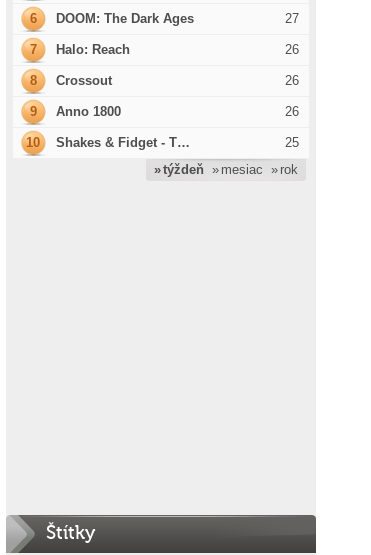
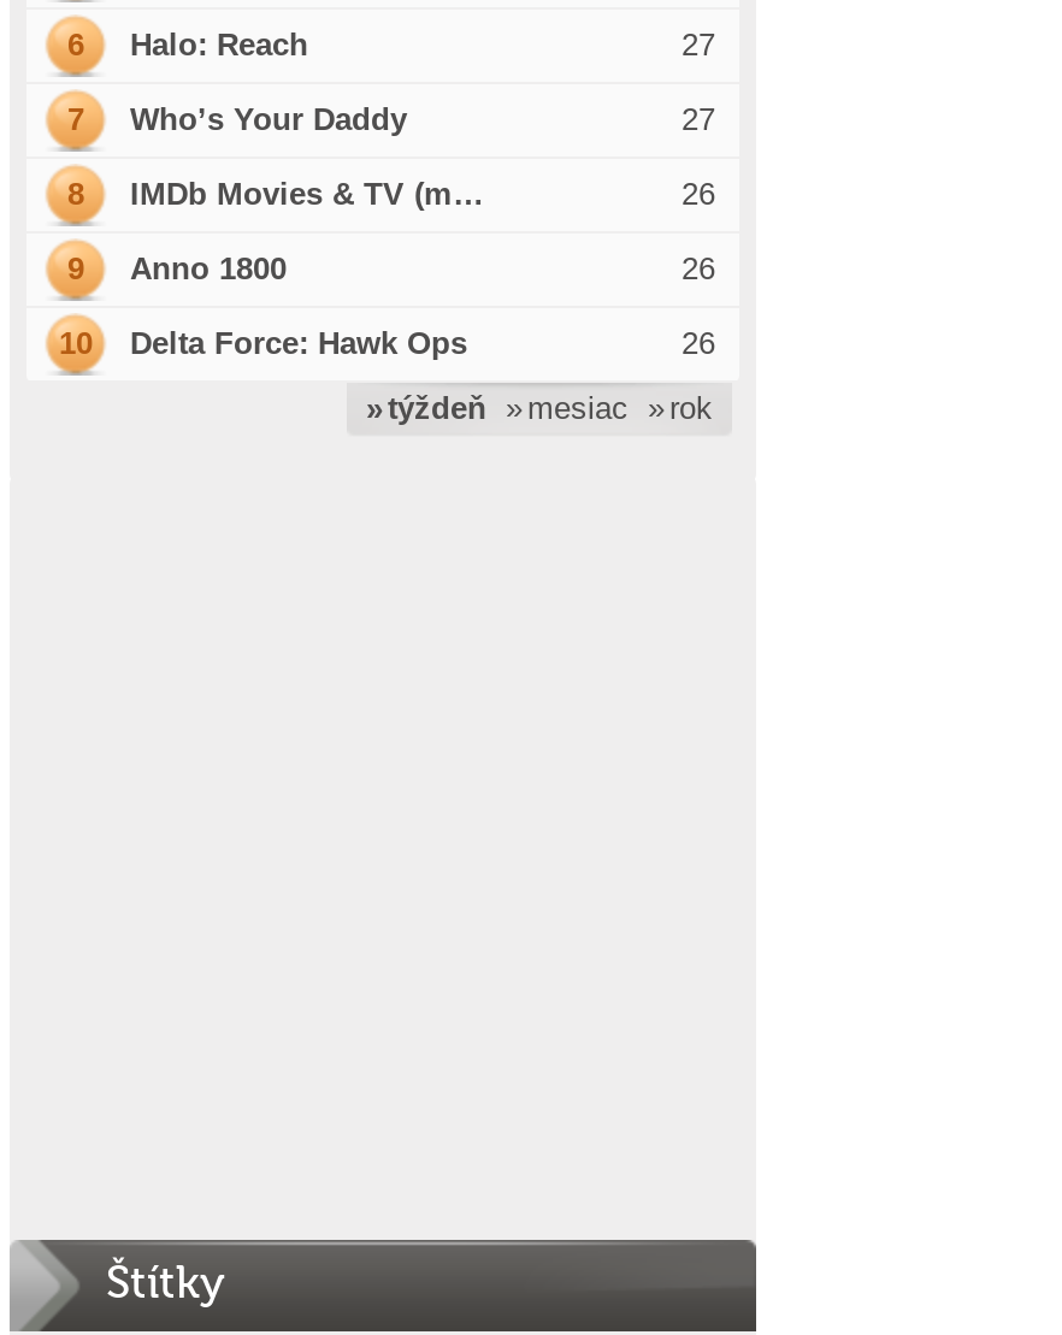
- DOOM: The Dark Ages
+ Halo: Reach

- Halo: Reach
- 26
+ Who’s Your Daddy
+ 27

- Crossout
+ IMDb Movies & TV (m…

- Shakes & Fidget - T…
- 25
+ Delta Force: Hawk Ops
+ 26
